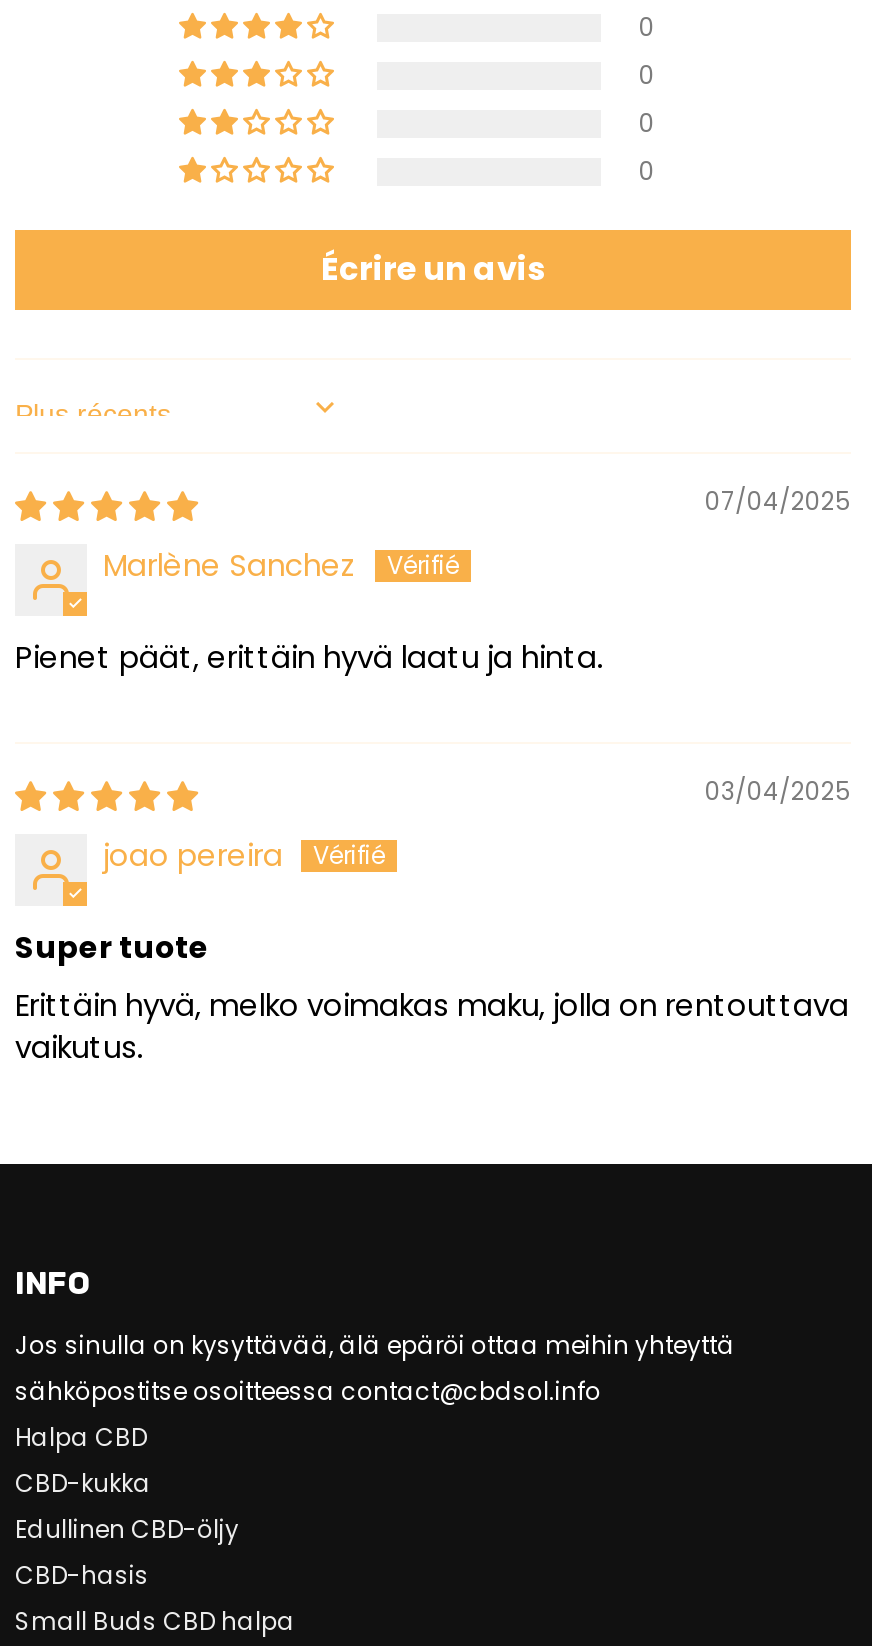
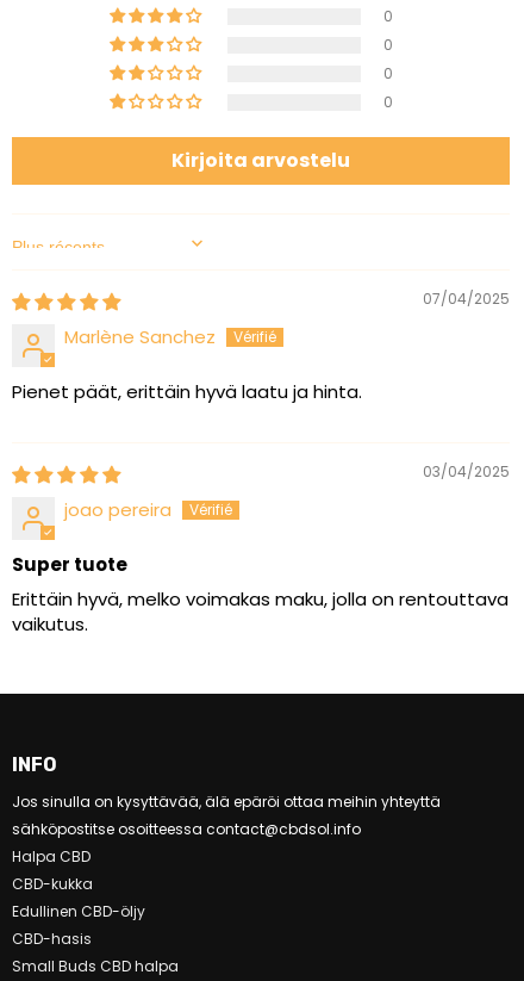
- Écrire un avis
+ Kirjoita arvostelu
